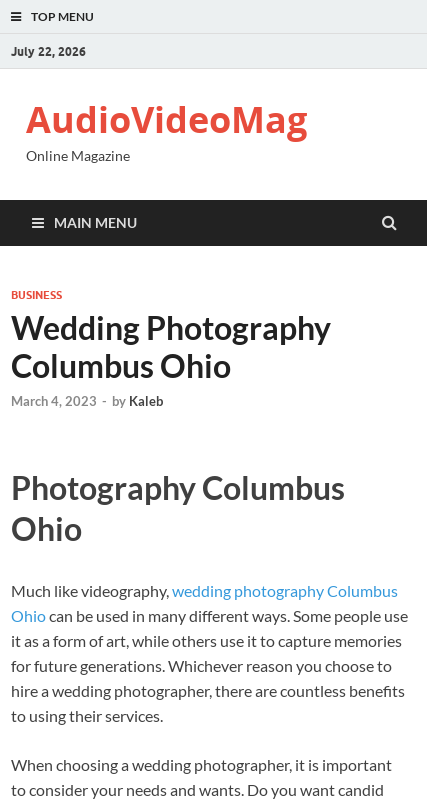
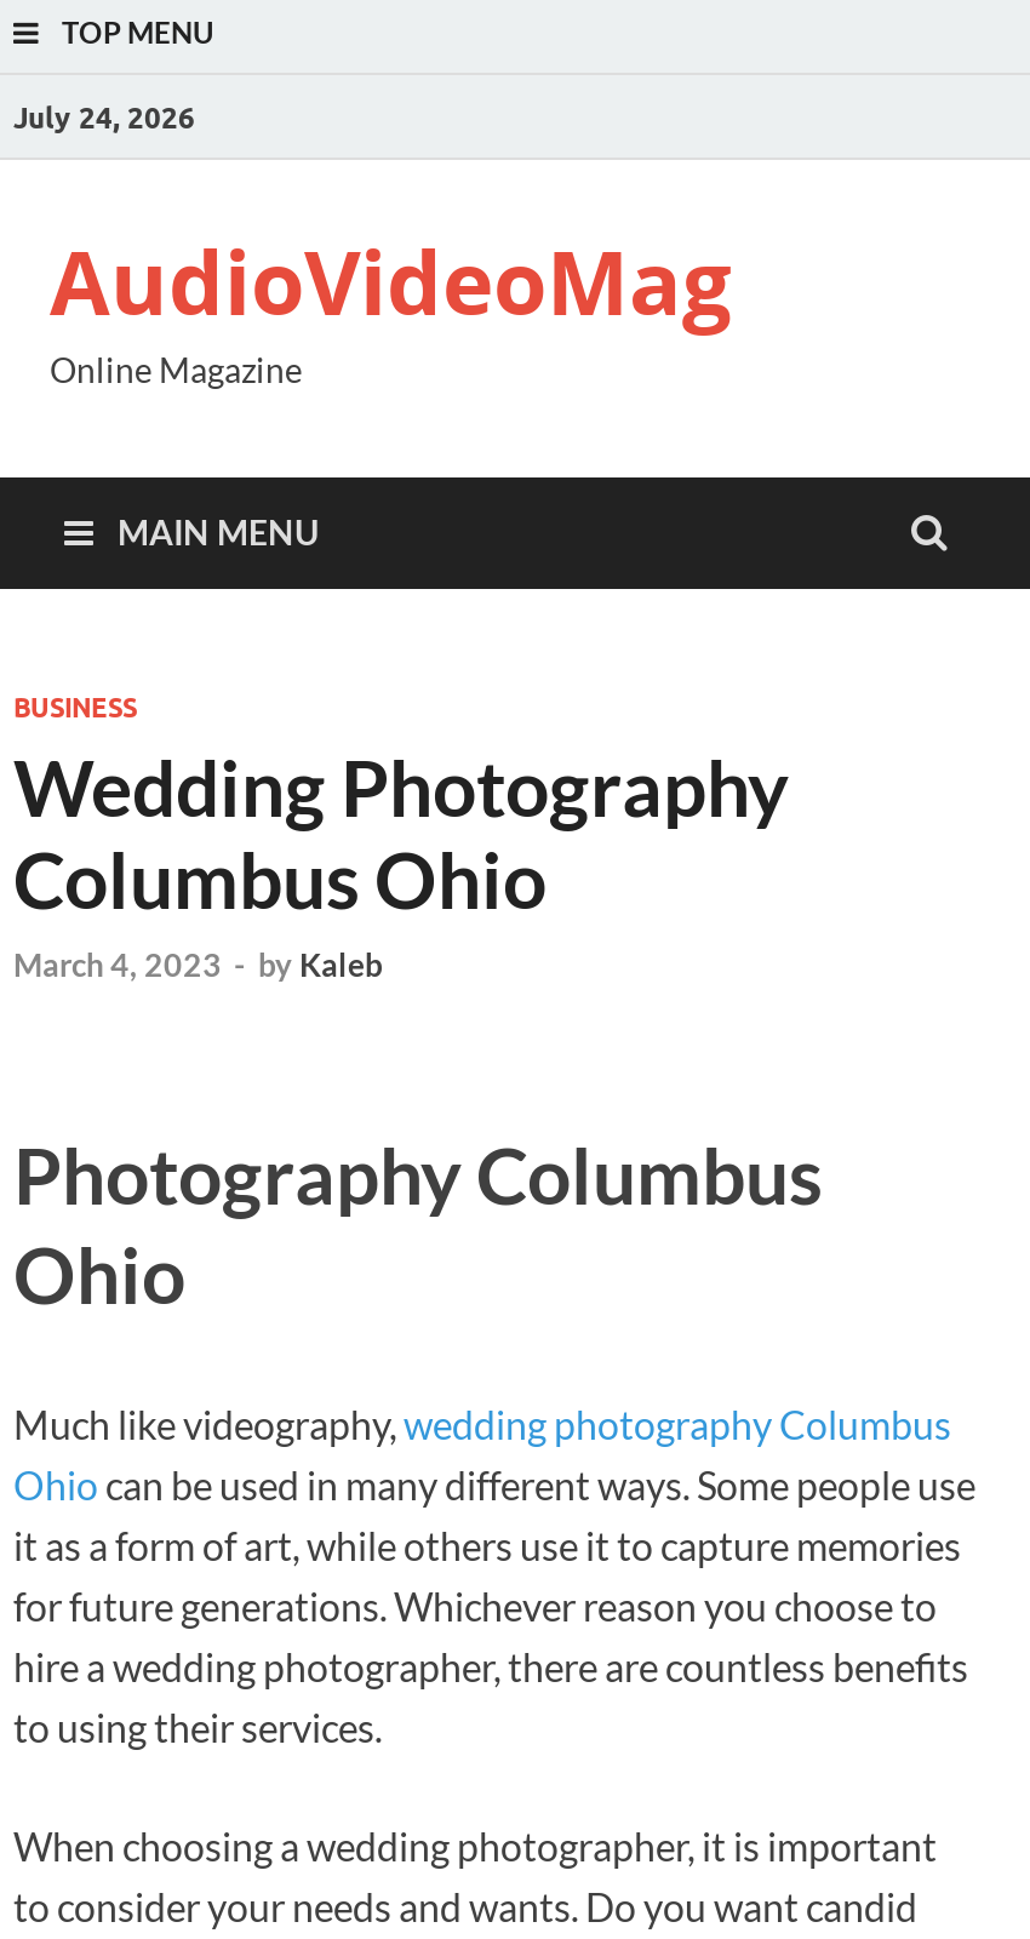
- July 22, 2026
+ July 24, 2026
